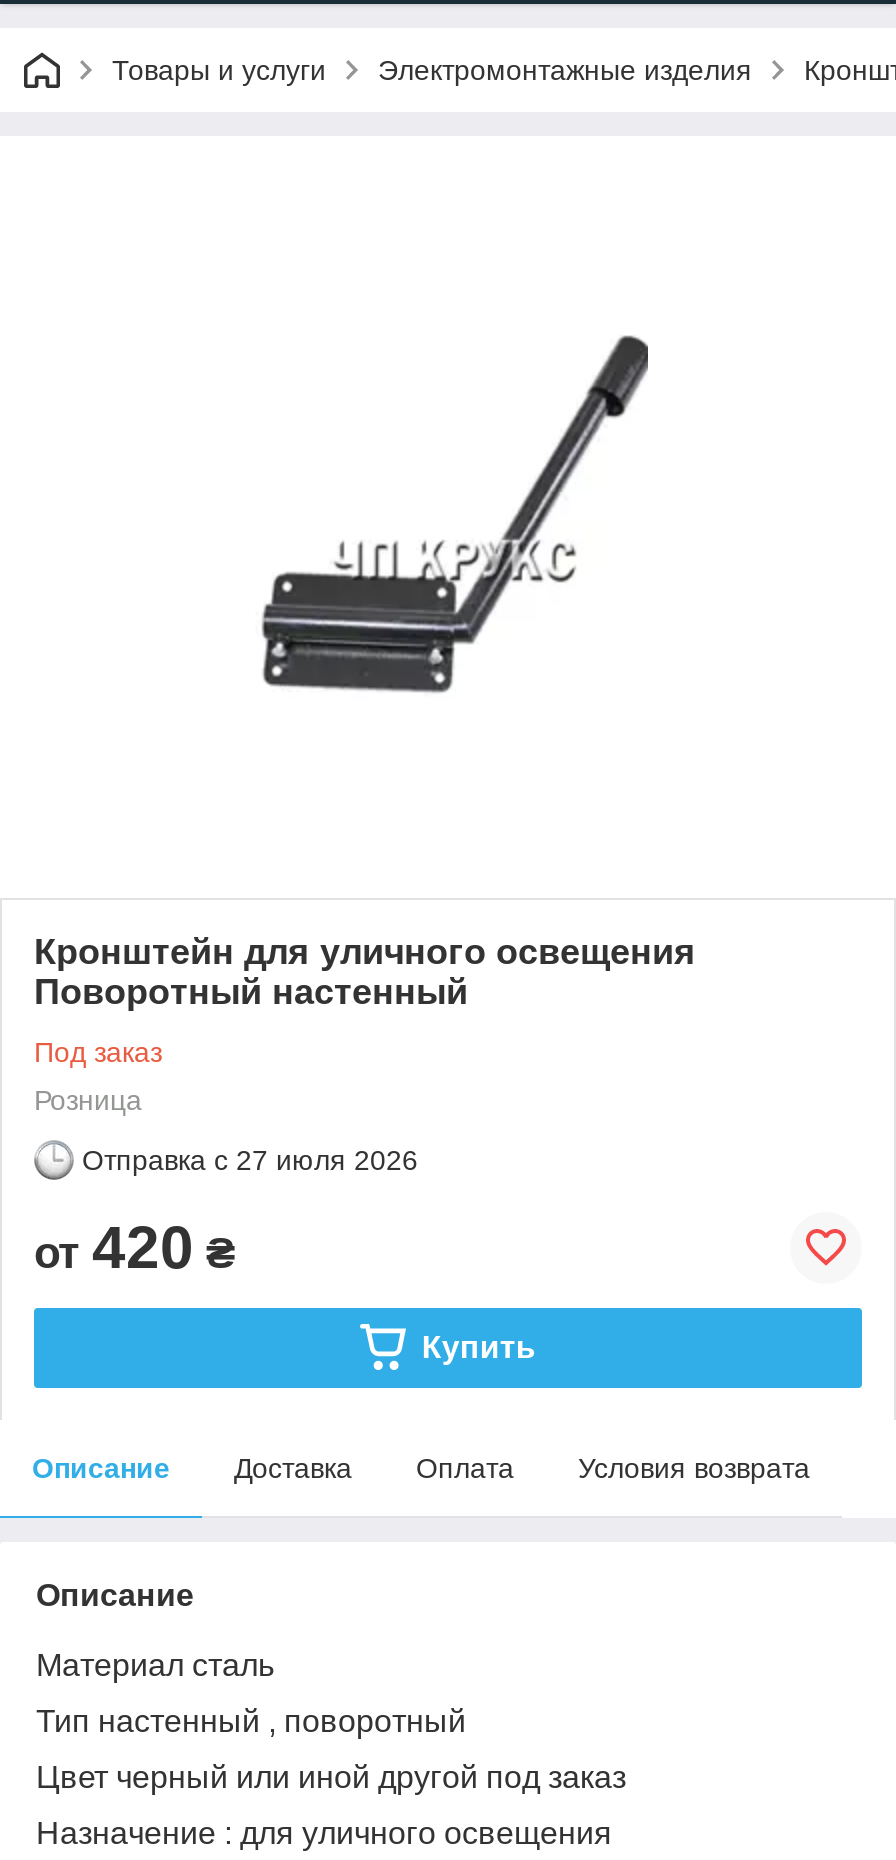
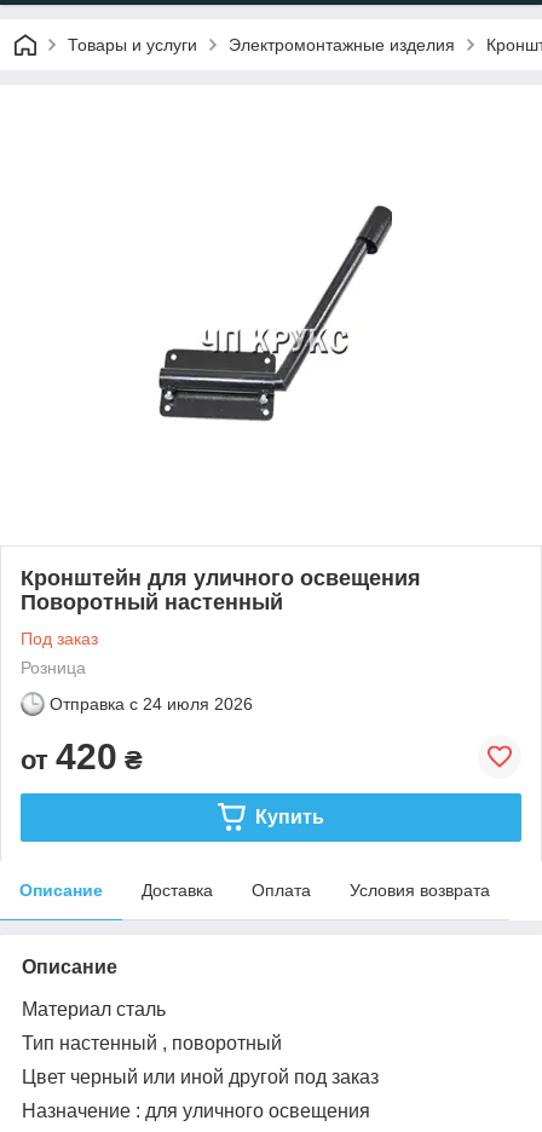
- Отправка с 27 июля 2026
+ Отправка с 24 июля 2026
